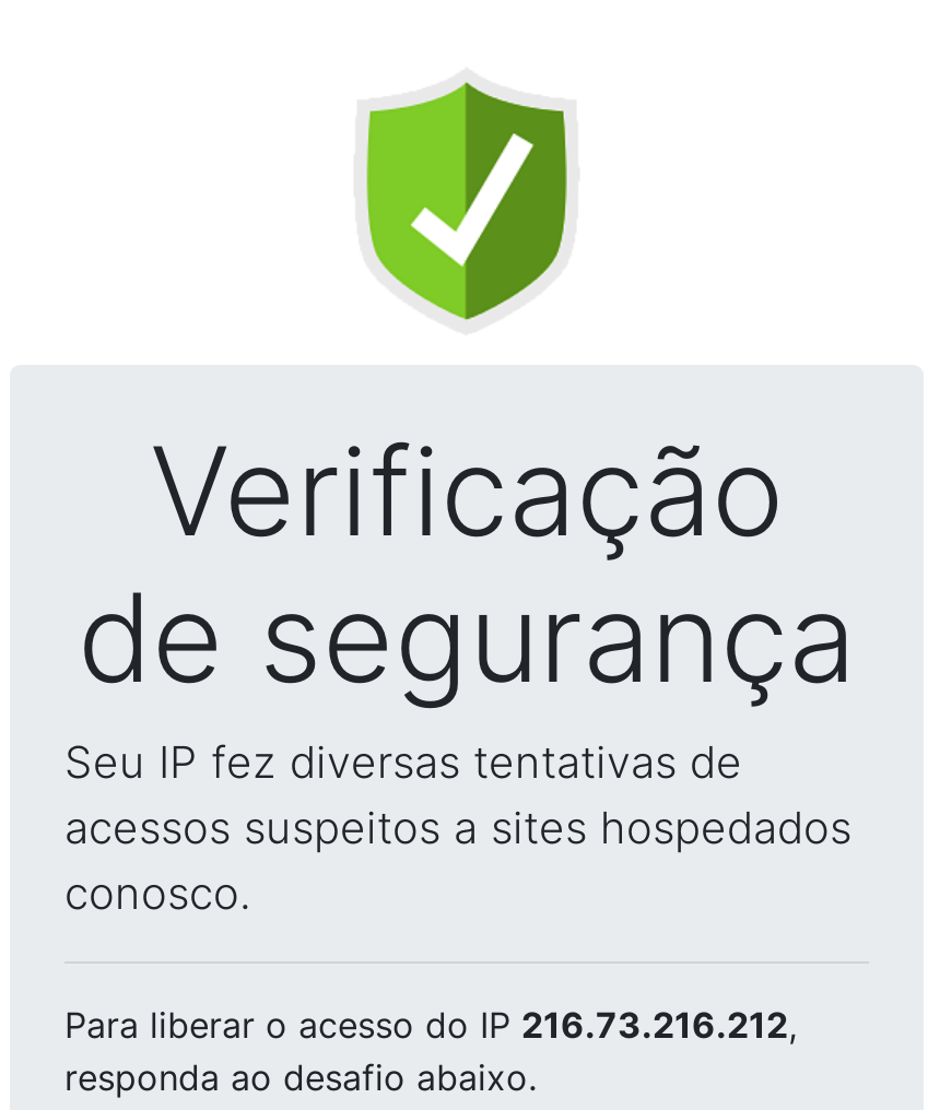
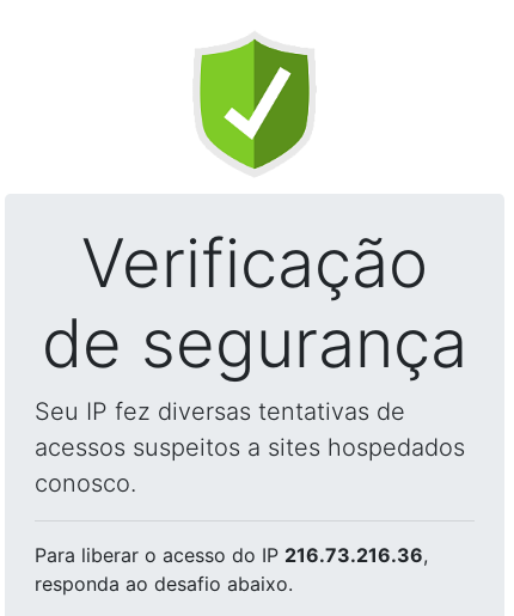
- Para liberar o acesso do IP 216.73.216.212,
+ Para liberar o acesso do IP 216.73.216.36,
